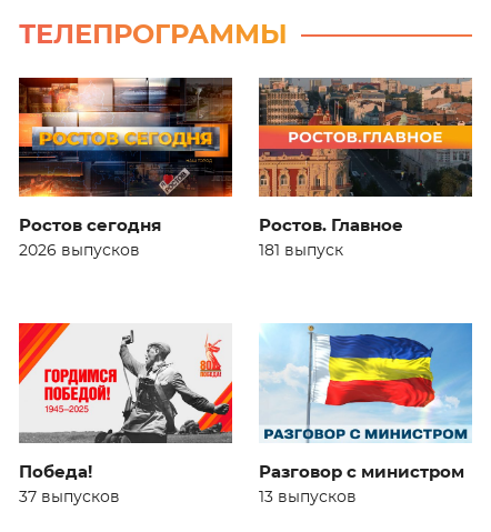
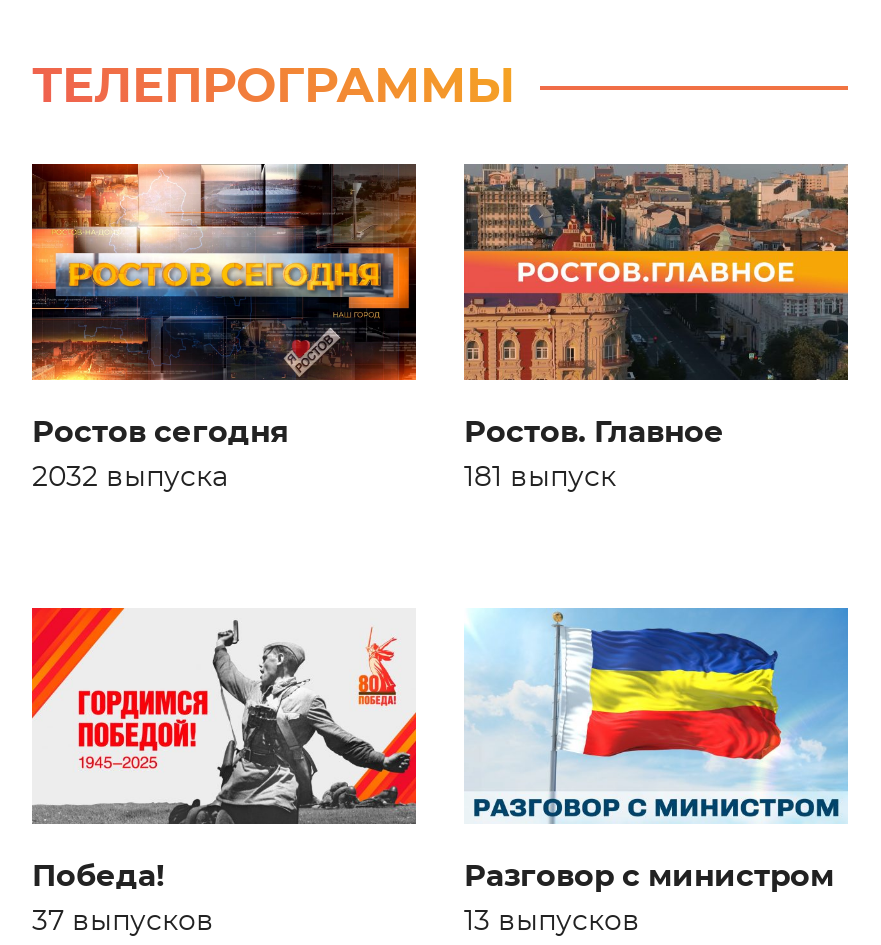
- 2026 выпусков
+ 2032 выпуска
